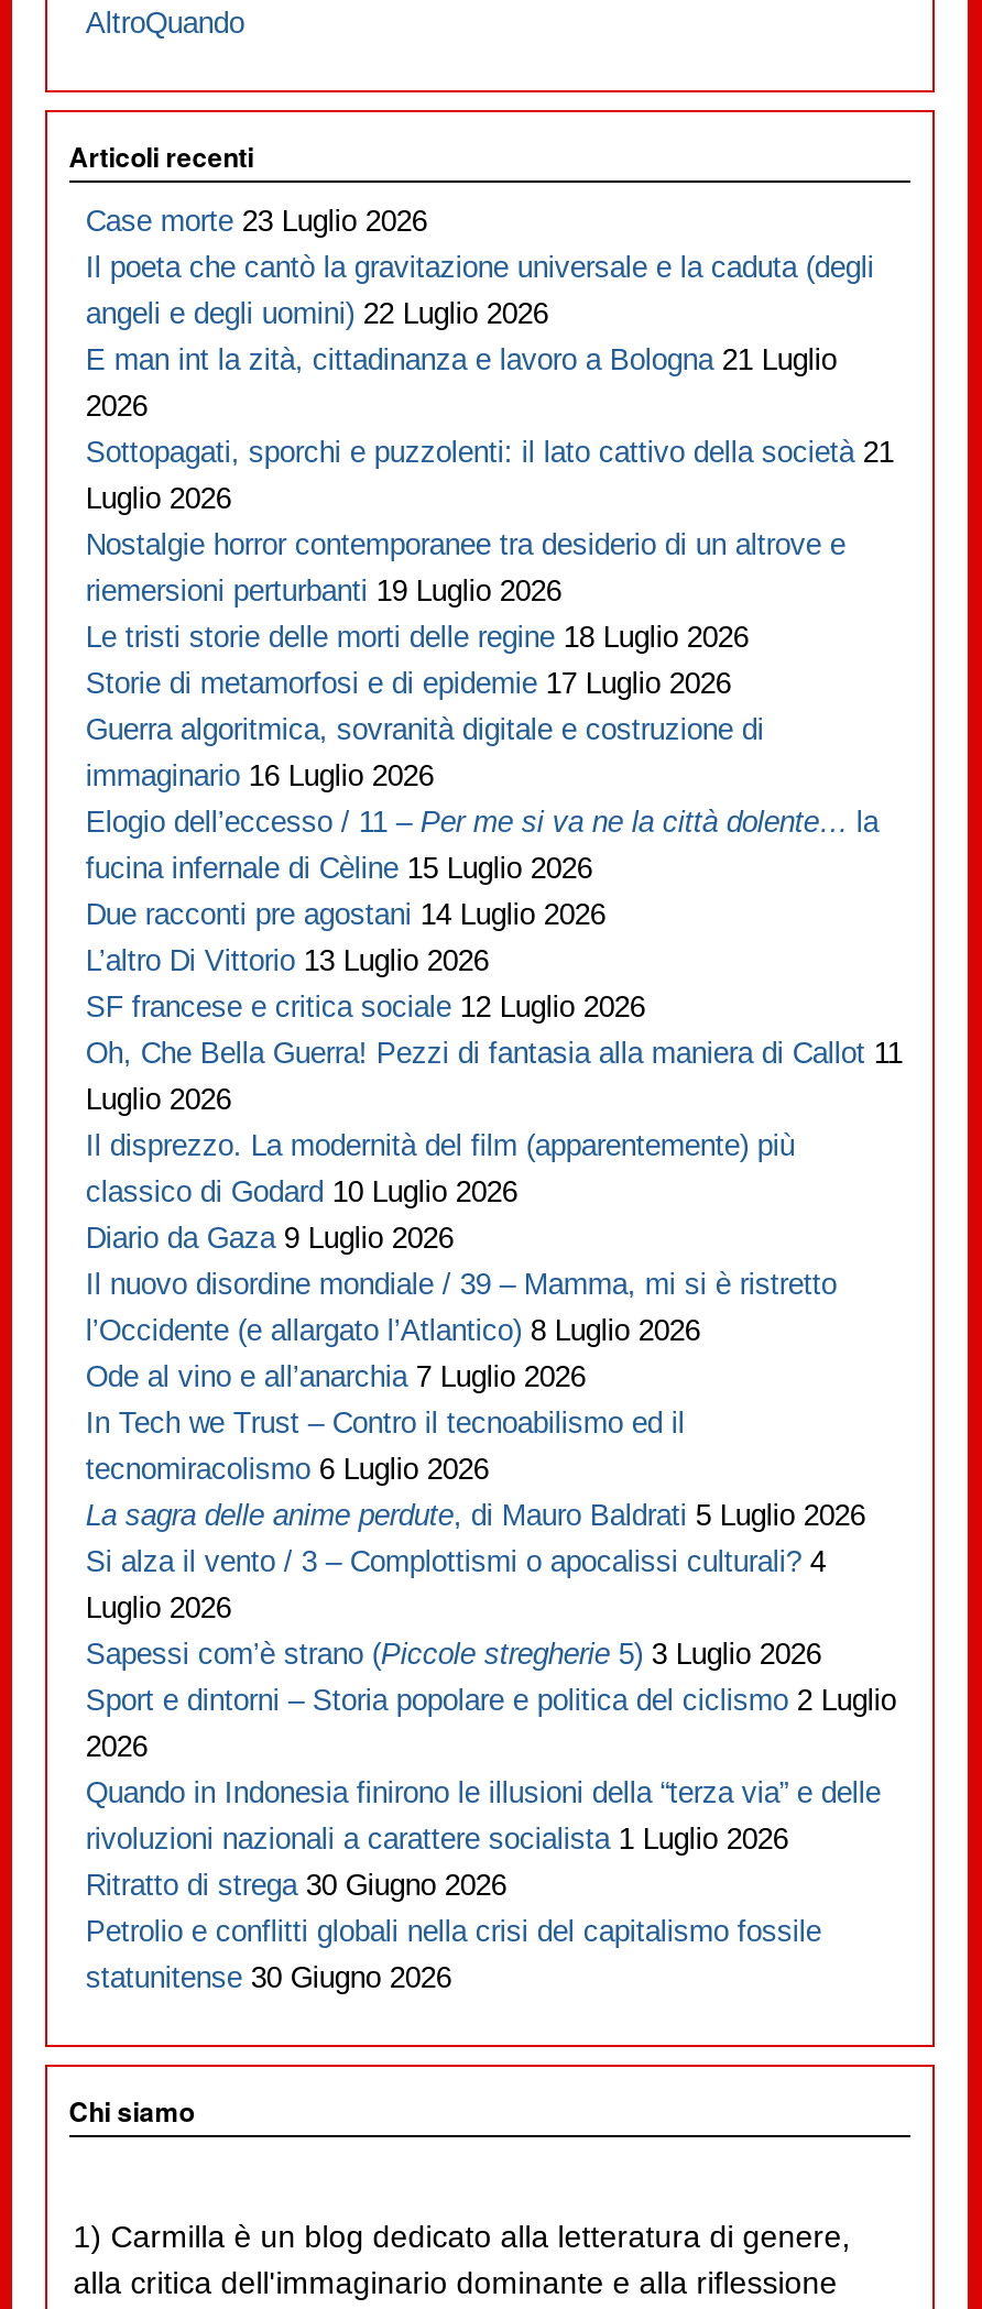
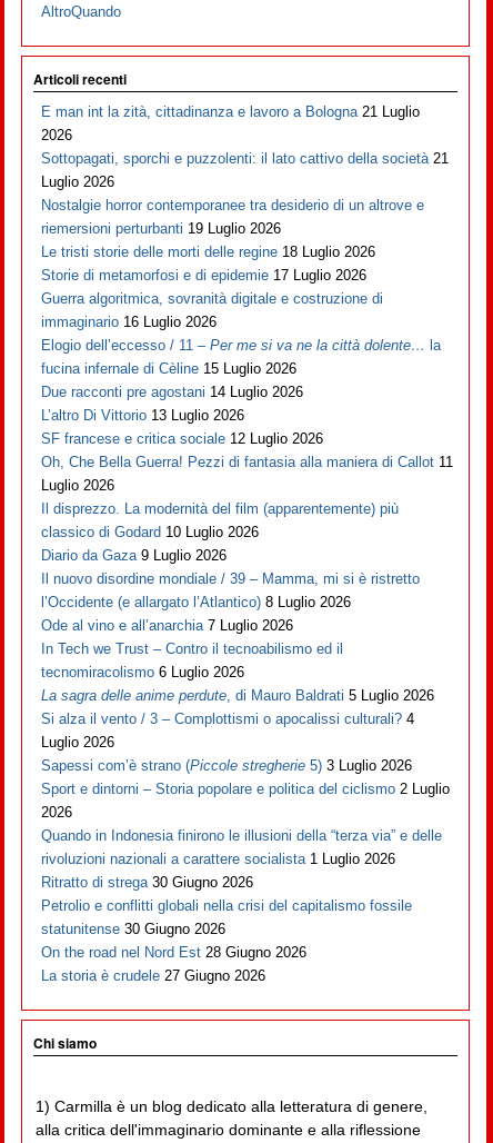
- Case morte 23 Luglio 2026
- Il poeta che cantò la gravitazione universale e la caduta (degli
- angeli e degli uomini) 22 Luglio 2026

moved up: E man int la zità, cittadinanza e lavoro a Bologna 21 Luglio | 2026 | Sottopagati, sporchi e puzzolenti: il lato cattivo della società 21 | ... | Petrolio e conflitti globali nella crisi del capitalismo fossile | statunitense 30 Giugno 2026

+ On the road nel Nord Est 28 Giugno 2026
+ La storia è crudele 27 Giugno 2026
